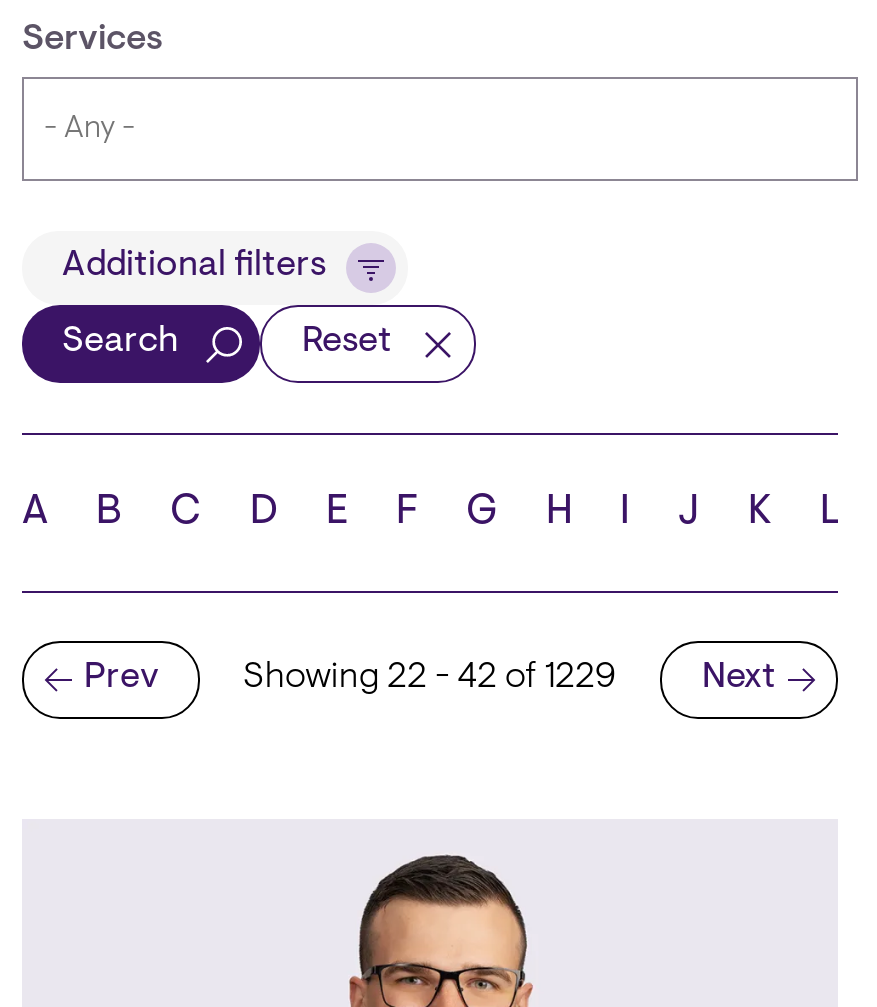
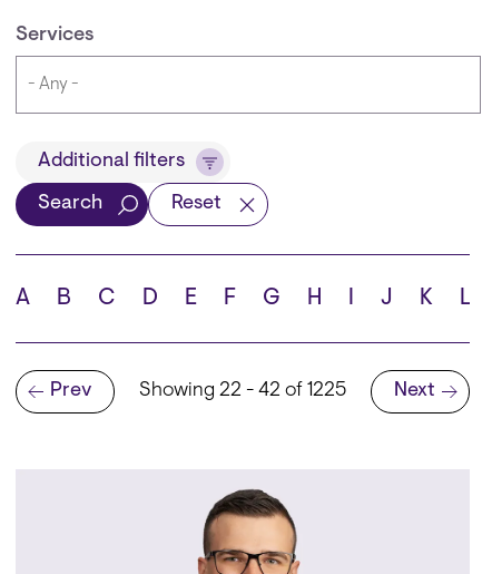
- Showing 22 - 42 of 1229
+ Showing 22 - 42 of 1225
